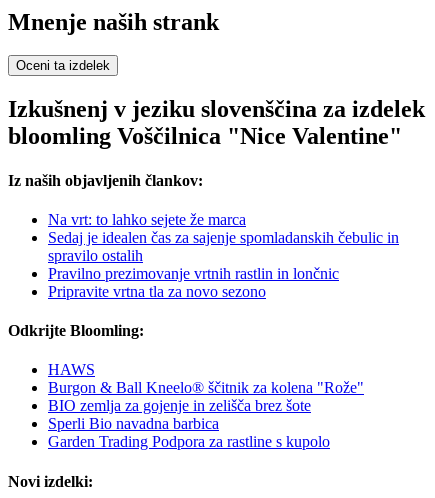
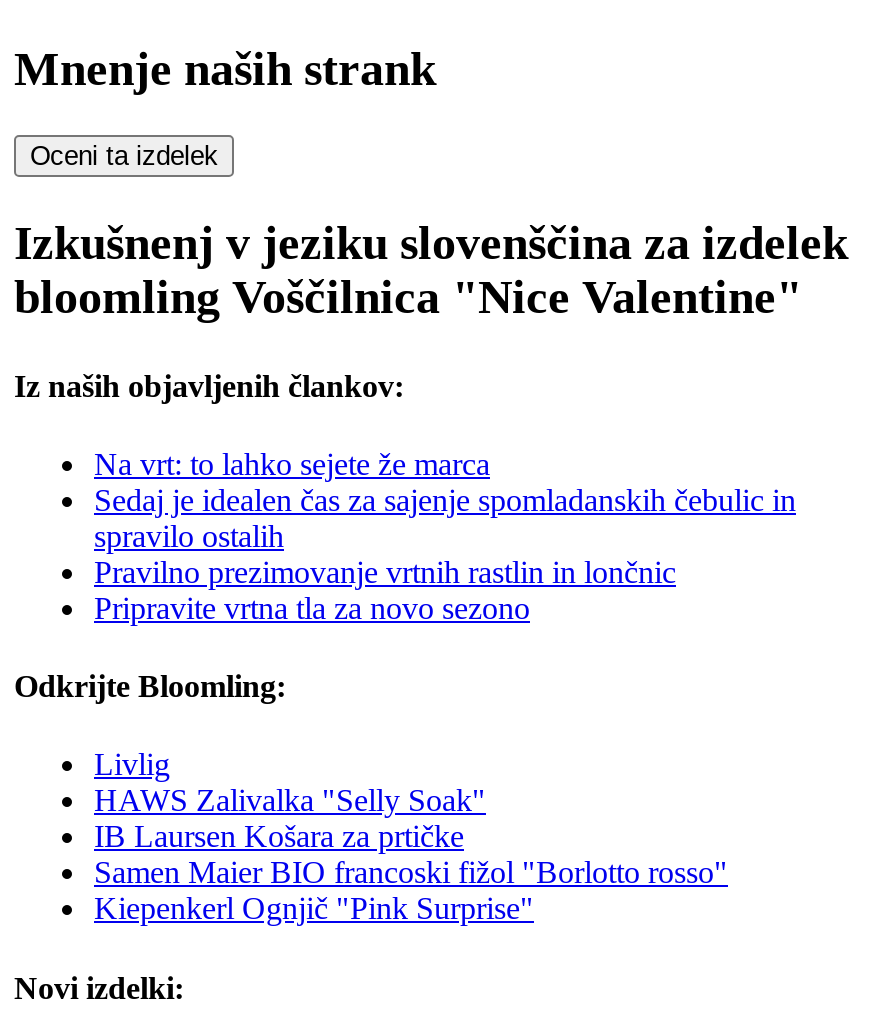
- HAWS
- Burgon & Ball Kneelo® ščitnik za kolena "Rože"
- BIO zemlja za gojenje in zelišča brez šote
- Sperli Bio navadna barbica
- Garden Trading Podpora za rastline s kupolo
+ Livlig
+ HAWS Zalivalka "Selly Soak"
+ IB Laursen Košara za prtičke
+ Samen Maier BIO francoski fižol "Borlotto rosso"
+ Kiepenkerl Ognjič "Pink Surprise"
